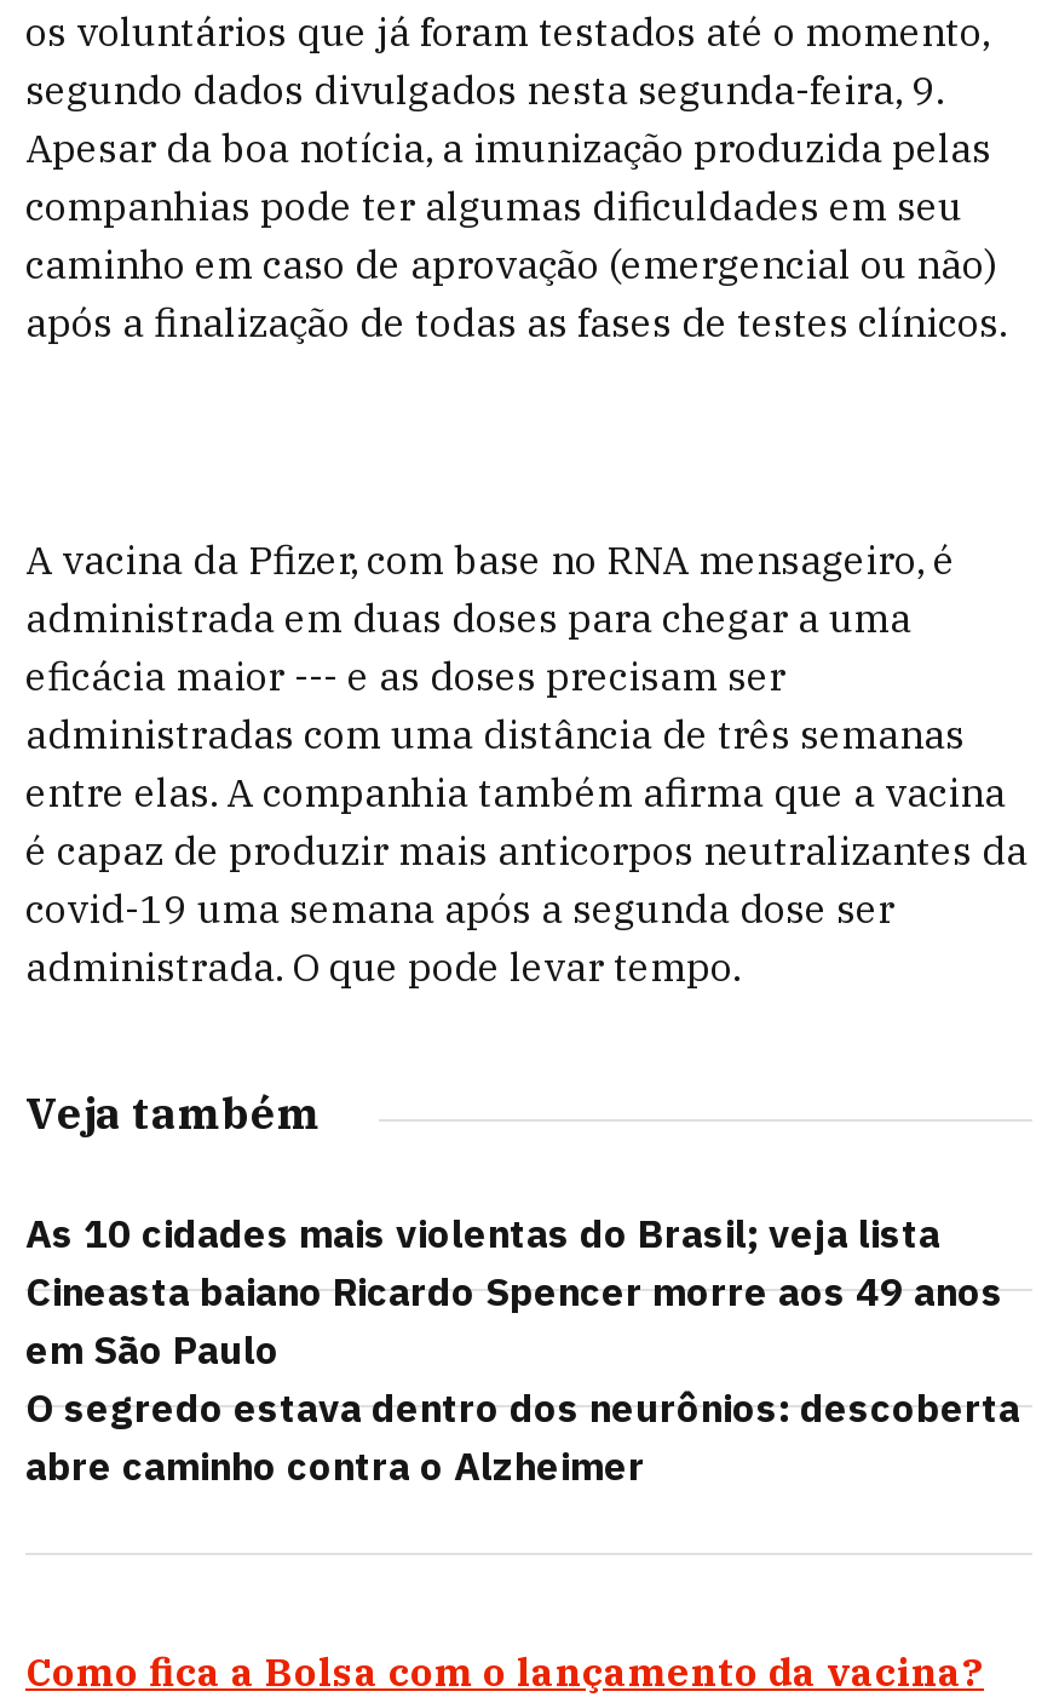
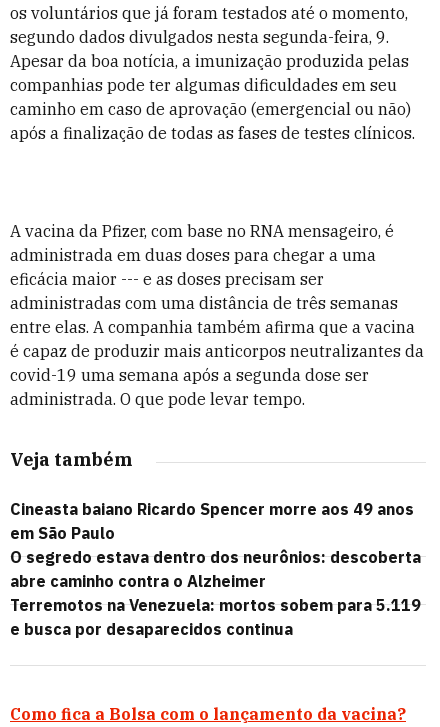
- As 10 cidades mais violentas do Brasil; veja lista

moved up: Cineasta baiano Ricardo Spencer morre aos 49 anos | em São Paulo | O segredo estava dentro dos neurônios: descoberta | abre caminho contra o Alzheimer

+ Terremotos na Venezuela: mortos sobem para 5.119
+ e busca por desaparecidos continua
